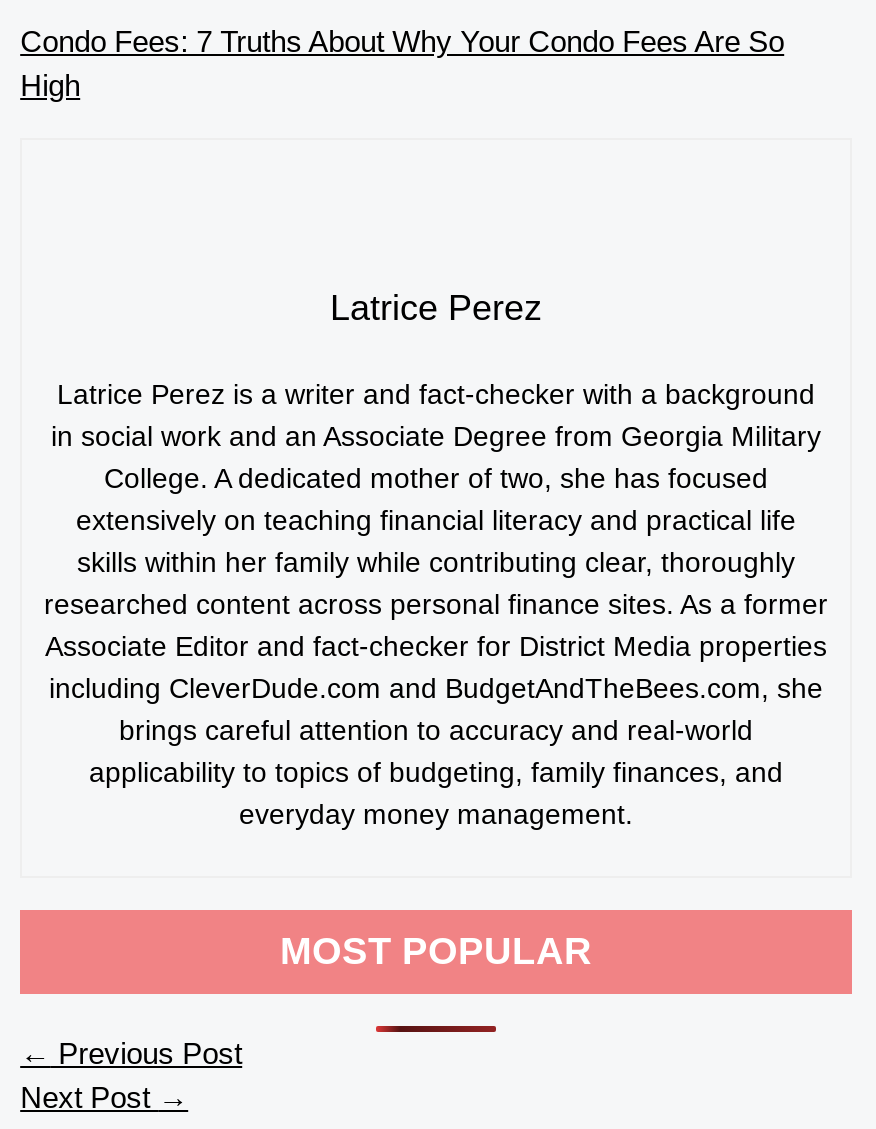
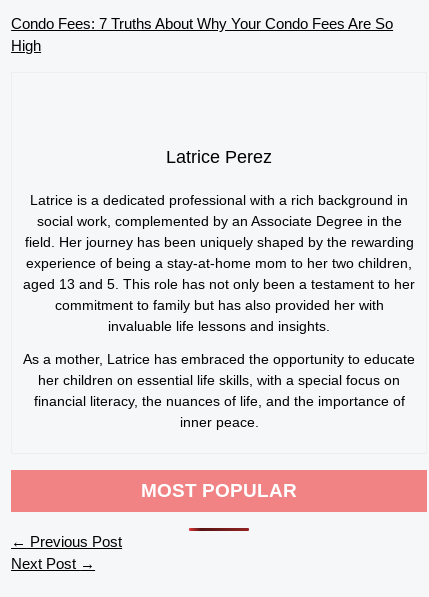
- Latrice Perez is a writer and fact-checker with a background
- in social work and an Associate Degree from Georgia Military
- College. A dedicated mother of two, she has focused
- extensively on teaching financial literacy and practical life
- skills within her family while contributing clear, thoroughly
- researched content across personal finance sites. As a former
- Associate Editor and fact-checker for District Media properties
- including CleverDude.com and BudgetAndTheBees.com, she
- brings careful attention to accuracy and real-world
- applicability to topics of budgeting, family finances, and
- everyday money management.
+ Latrice is a dedicated professional with a rich background in
+ social work, complemented by an Associate Degree in the
+ field. Her journey has been uniquely shaped by the rewarding
+ experience of being a stay-at-home mom to her two children,
+ aged 13 and 5. This role has not only been a testament to her
+ commitment to family but has also provided her with
+ invaluable life lessons and insights.
+ As a mother, Latrice has embraced the opportunity to educate
+ her children on essential life skills, with a special focus on
+ financial literacy, the nuances of life, and the importance of
+ inner peace.
